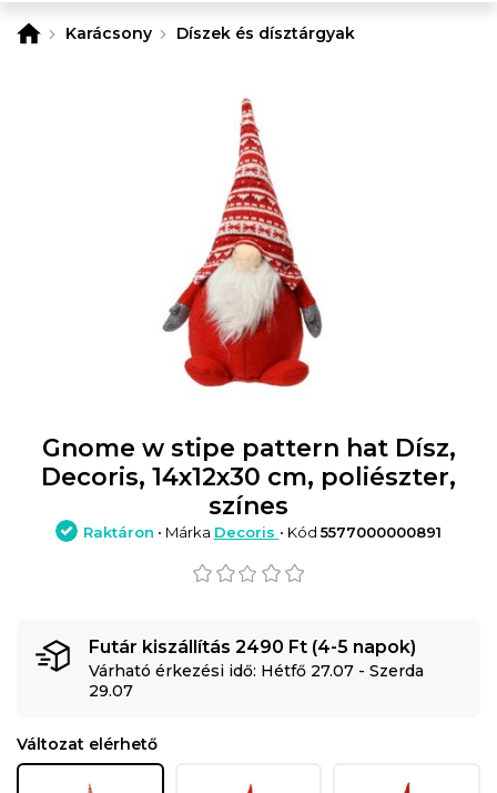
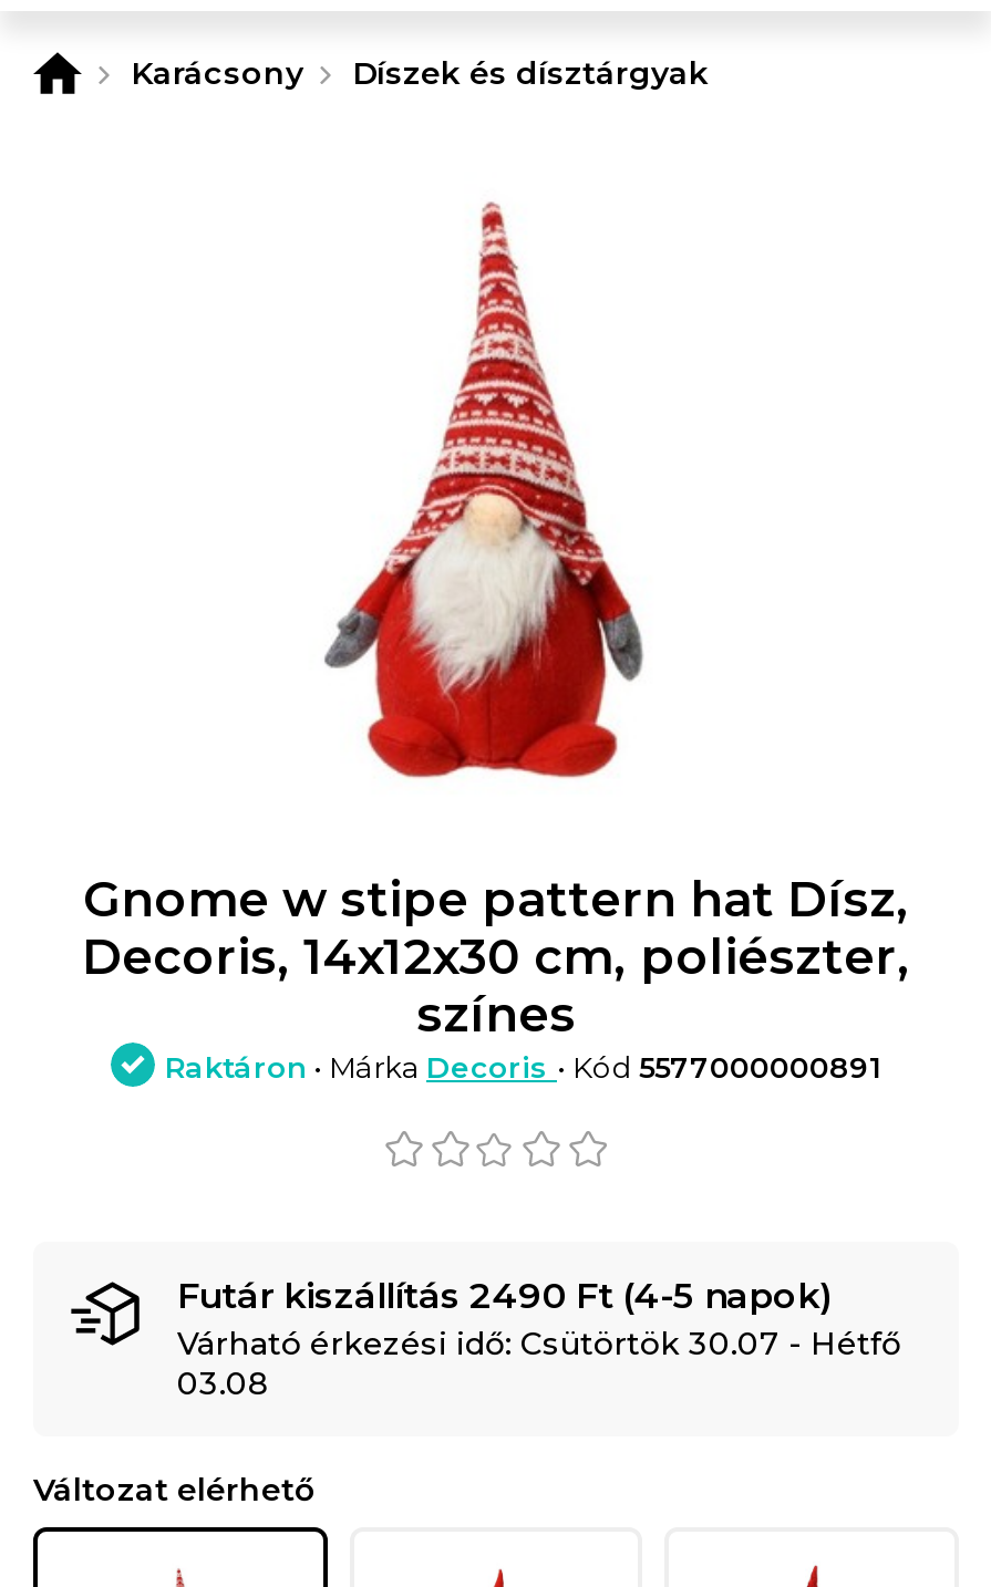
- Várható érkezési idő: Hétfő 27.07 - Szerda
+ Várható érkezési idő: Csütörtök 30.07 - Hétfő

- 29.07
+ 03.08
